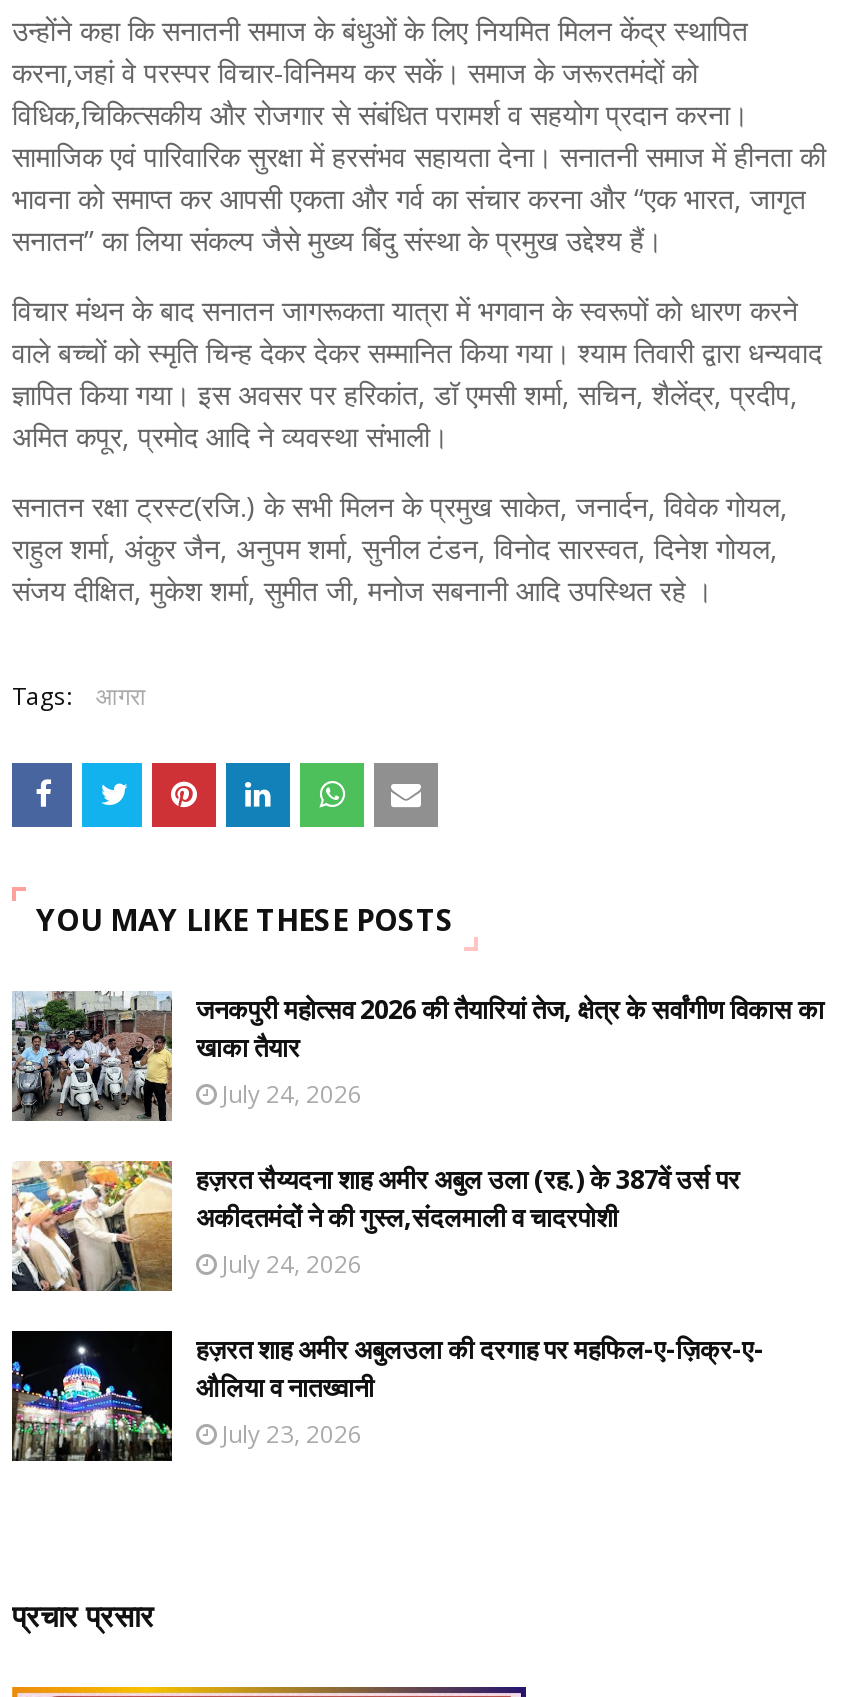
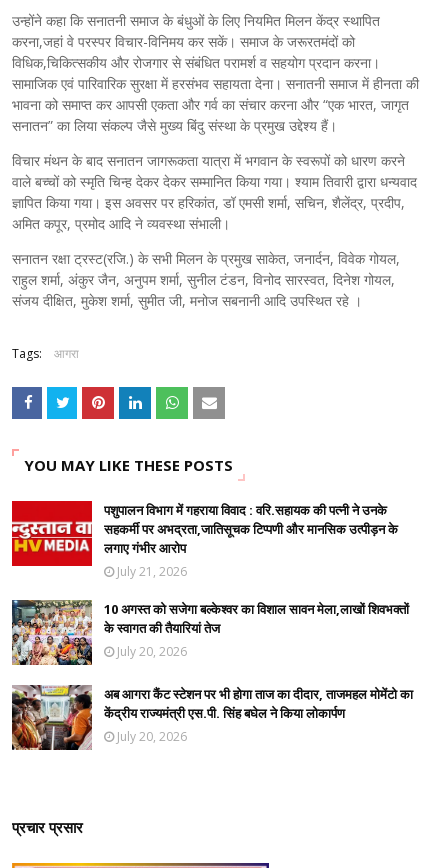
- [image]
- जनकपुरी महोत्सव 2026 की तैयारियां तेज, क्षेत्र के सर्वांगीण विकास का
- खाका तैयार
- July 24, 2026
+ [image]
+ पशुपालन विभाग में गहराया विवाद : वरि.सहायक की पत्नी ने उनके
+ सहकर्मी पर अभद्रता,जातिसूचक टिप्पणी और मानसिक उत्पीड़न के
+ लगाए गंभीर आरोप
+ July 21, 2026

- [image]
- हज़रत सैय्यदना शाह अमीर अबुल उला (रह.) के 387वें उर्स पर
- अकीदतमंदों ने की गुस्ल,संदलमाली व चादरपोशी
- July 24, 2026
+ [image]
+ 10 अगस्त को सजेगा बल्केश्वर का विशाल सावन मेला,लाखों शिवभक्तों
+ के स्वागत की तैयारियां तेज
+ July 20, 2026

- [image]
- हज़रत शाह अमीर अबुलउला की दरगाह पर महफिल-ए-ज़िक्र-ए-
- औलिया व नातख्वानी
- July 23, 2026
+ [image]
+ अब आगरा कैंट स्टेशन पर भी होगा ताज का दीदार, ताजमहल मोमेंटो का
+ केंद्रीय राज्यमंत्री एस.पी. सिंह बघेल ने किया लोकार्पण
+ July 20, 2026
